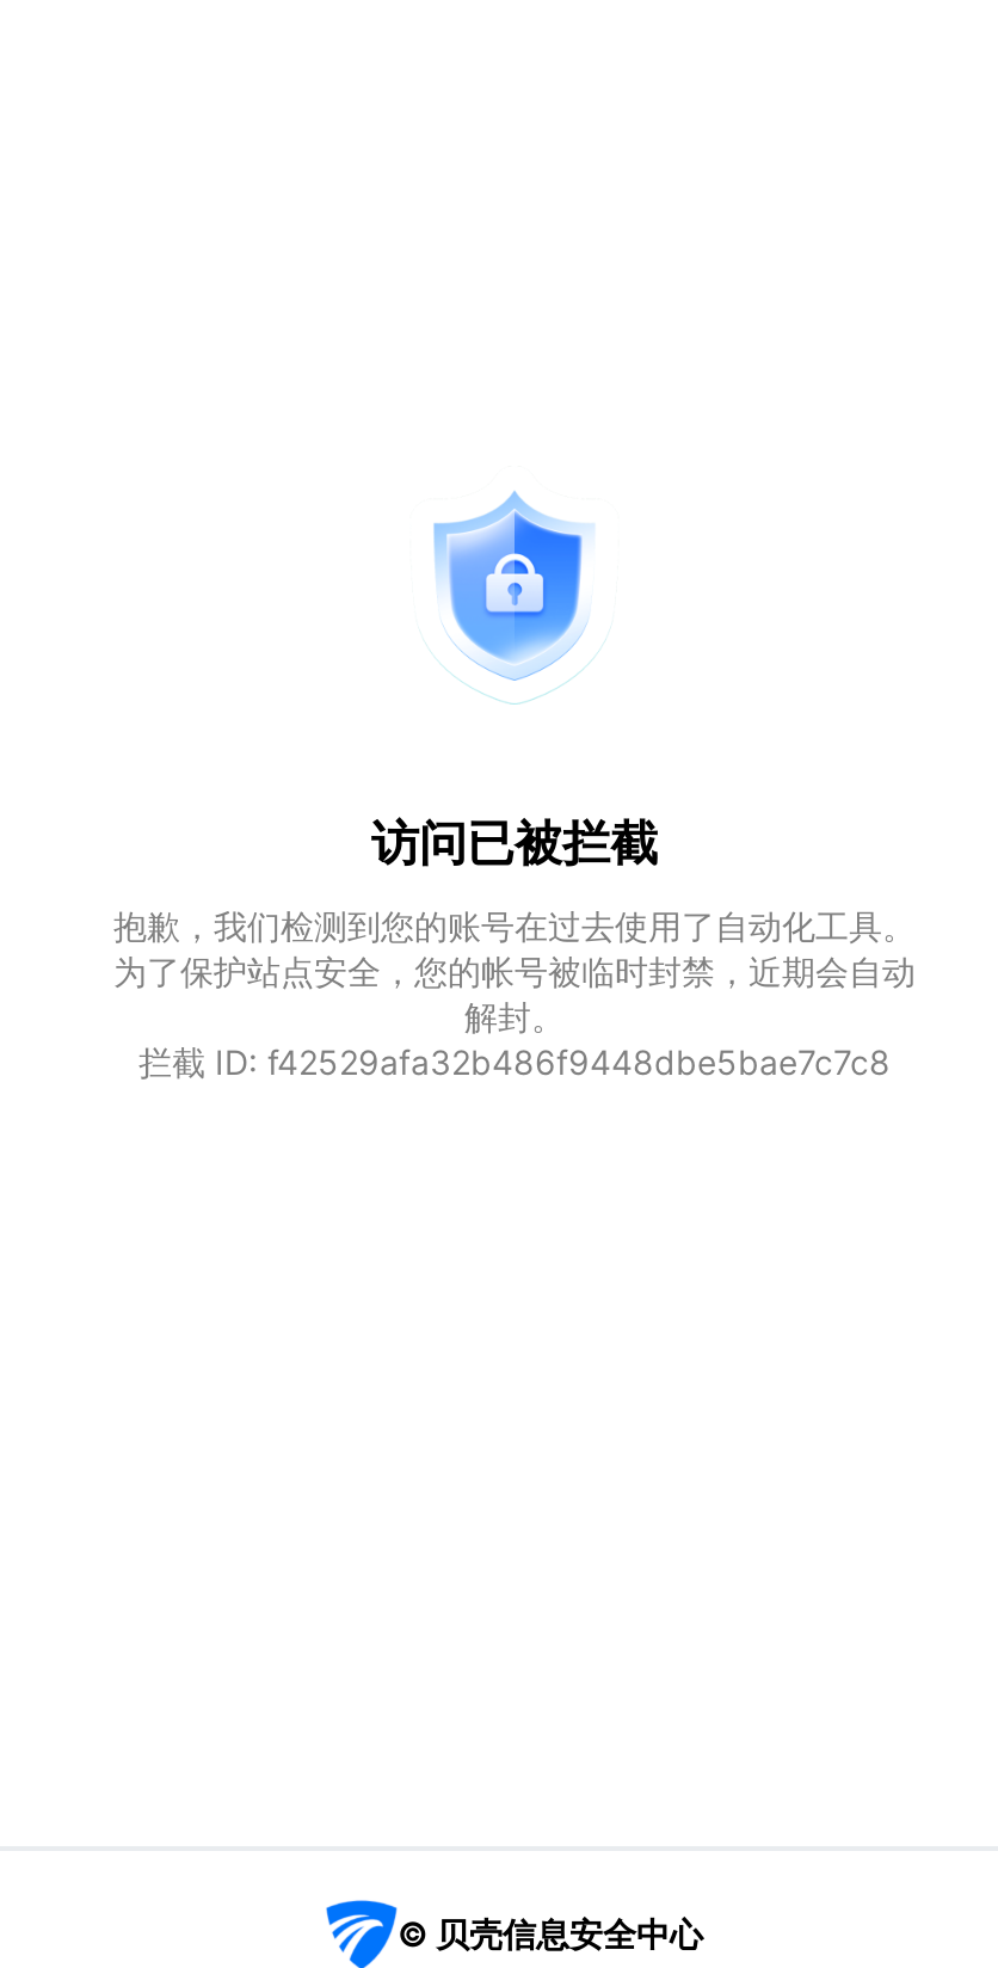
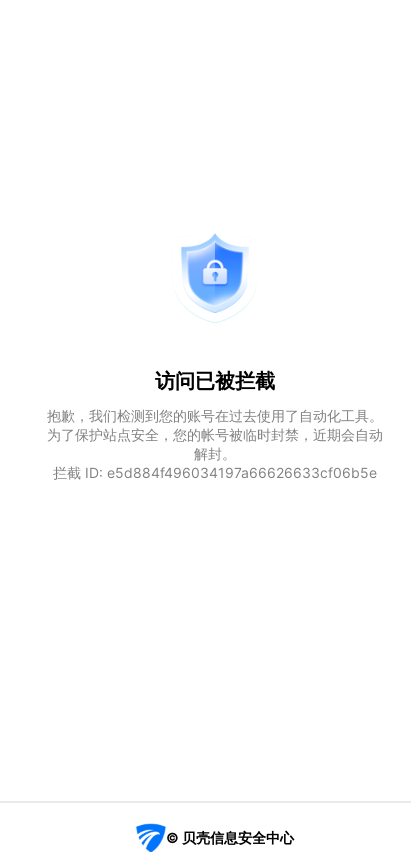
- 拦截 ID: f42529afa32b486f9448dbe5bae7c7c8
+ 拦截 ID: e5d884f496034197a66626633cf06b5e
